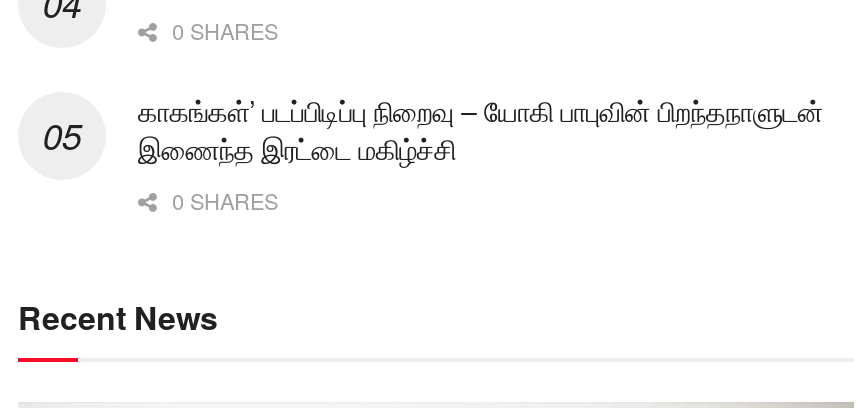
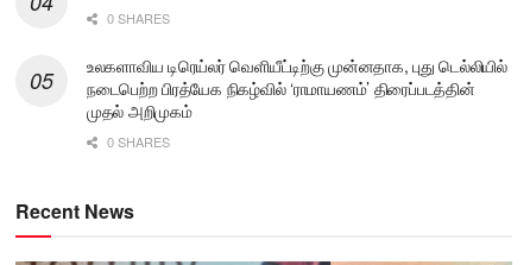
- காகங்கள்’ படப்பிடிப்பு நிறைவு – யோகி பாபுவின் பிறந்தநாளுடன்
- இணைந்த இரட்டை மகிழ்ச்சி
+ உலகளாவிய டிரெய்லர் வெளியீட்டிற்கு முன்னதாக, புது டெல்லியில்
+ நடைபெற்ற பிரத்யேக நிகழ்வில் ‘ராமாயணம்’ திரைப்படத்தின்
+ முதல் அறிமுகம்
